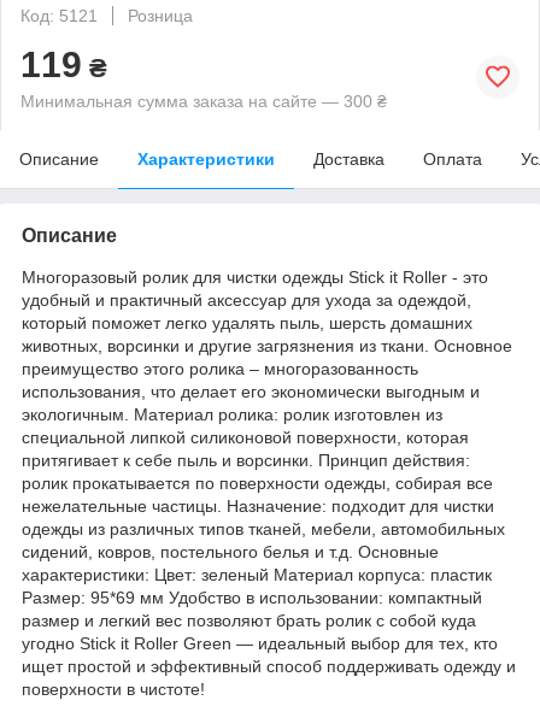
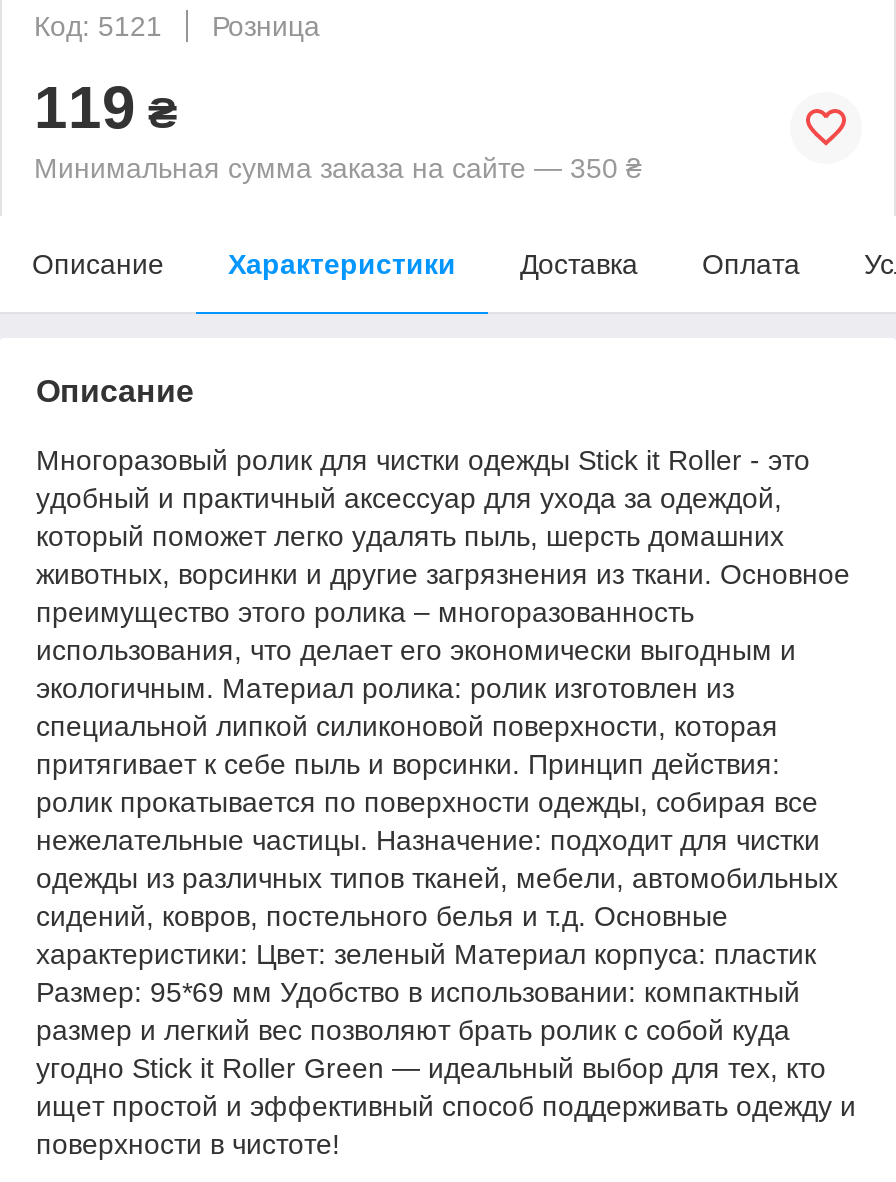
- Минимальная сумма заказа на сайте — 300 ₴
+ Минимальная сумма заказа на сайте — 350 ₴
